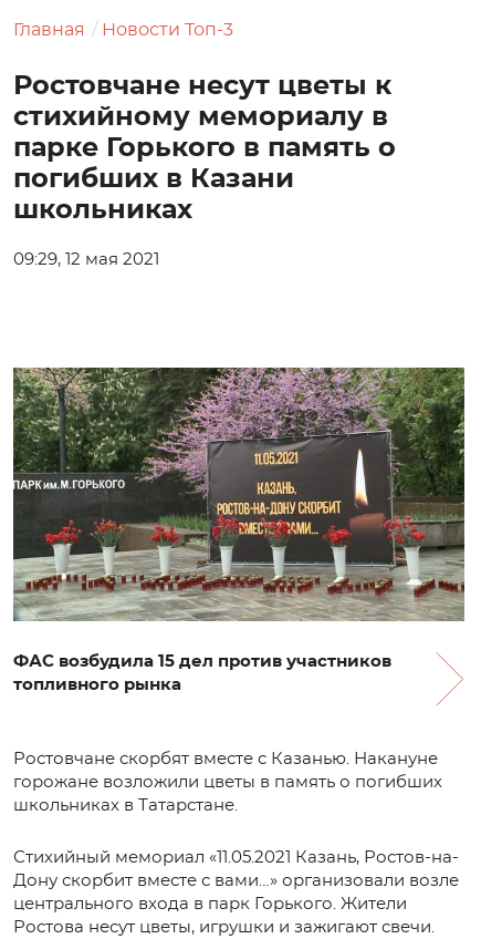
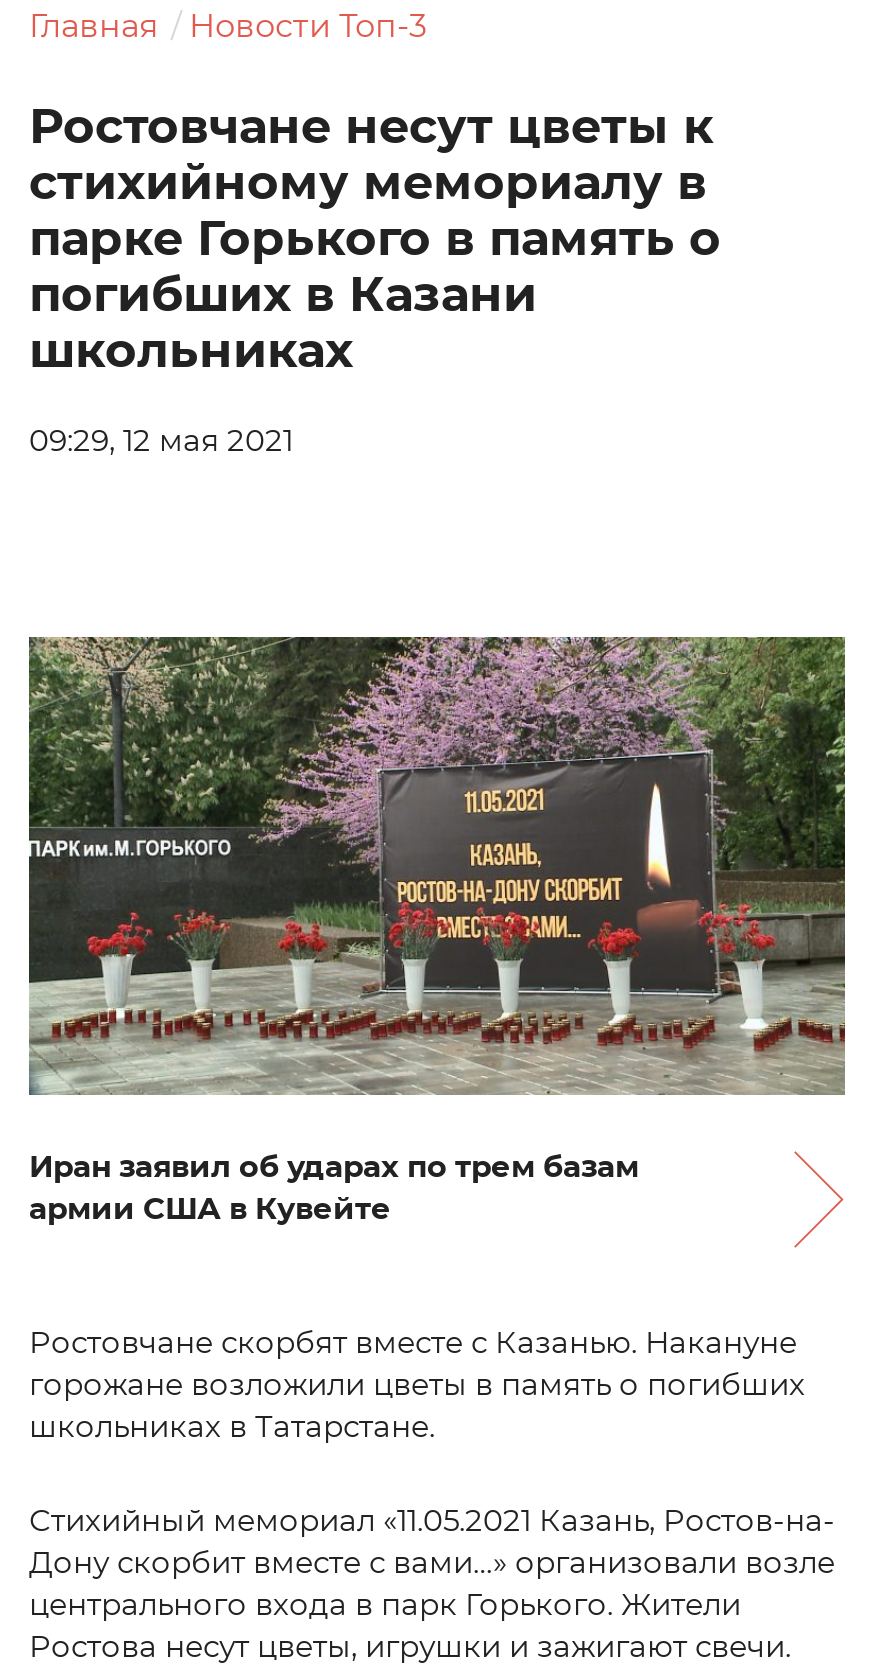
- ФАС возбудила 15 дел против участников
- топливного рынка
+ Иран заявил об ударах по трем базам
+ армии США в Кувейте
